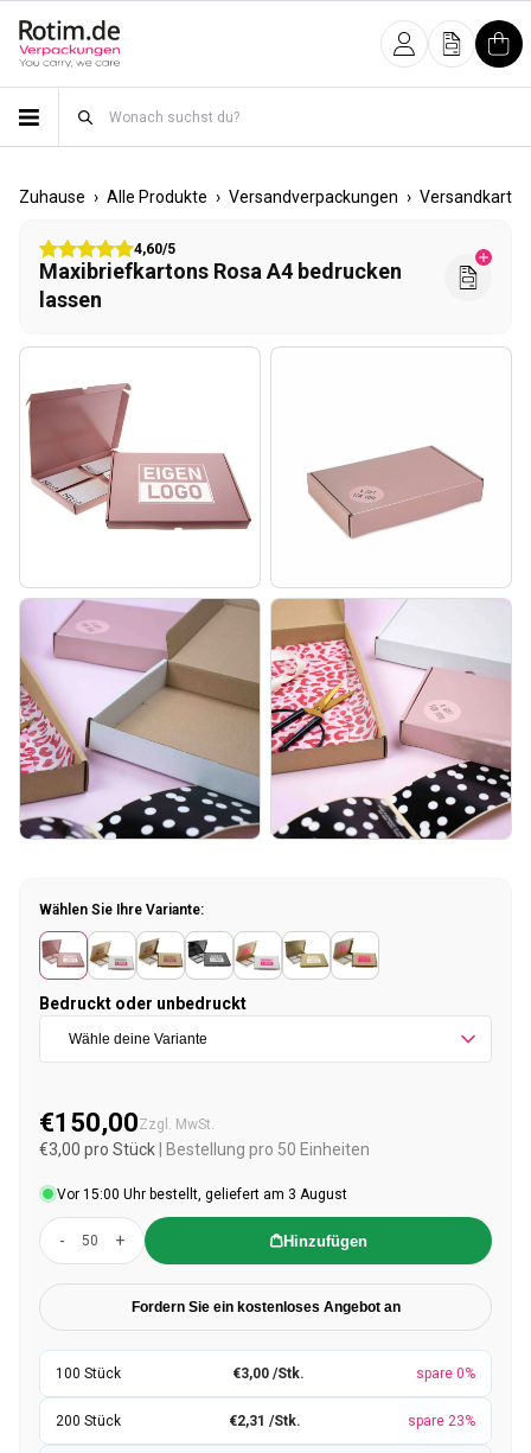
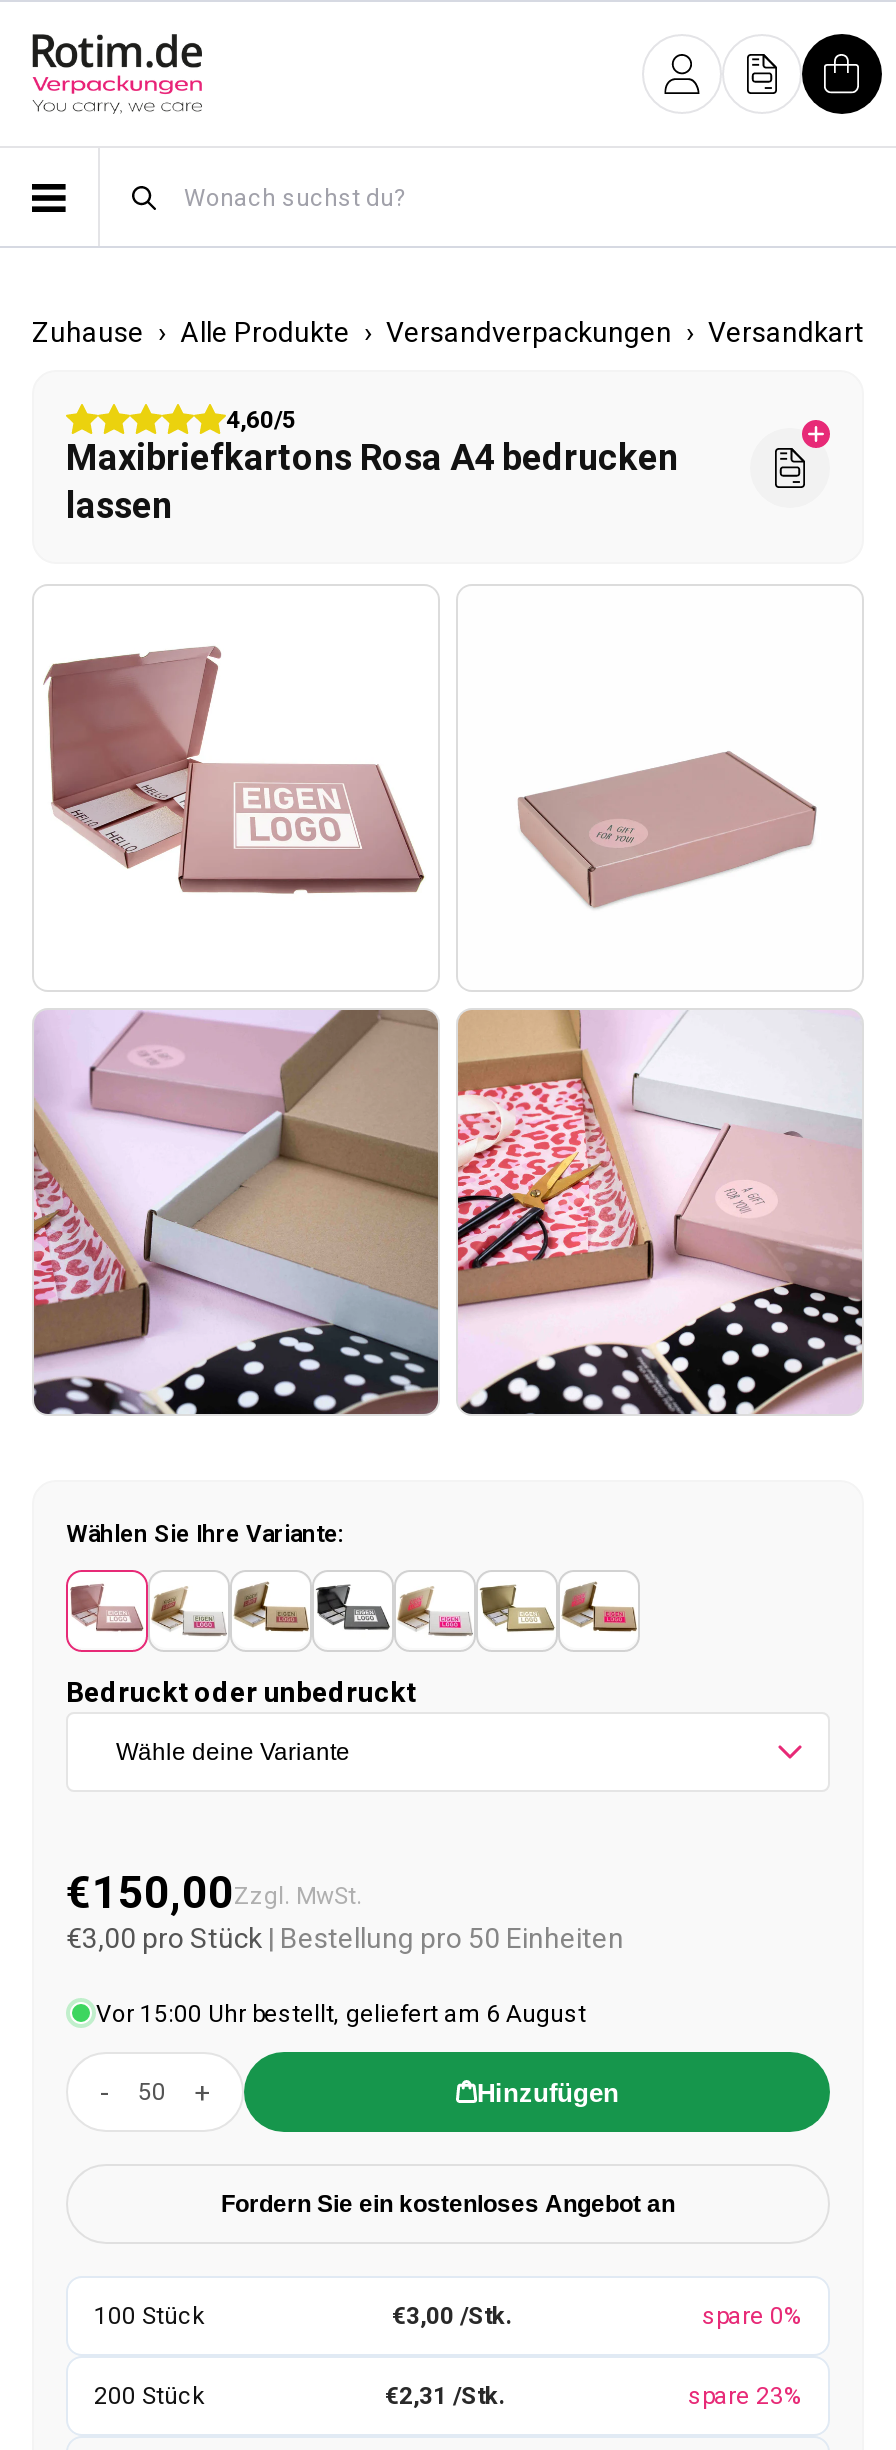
- Vor 15:00 Uhr bestellt, geliefert am 3 August
+ Vor 15:00 Uhr bestellt, geliefert am 6 August
